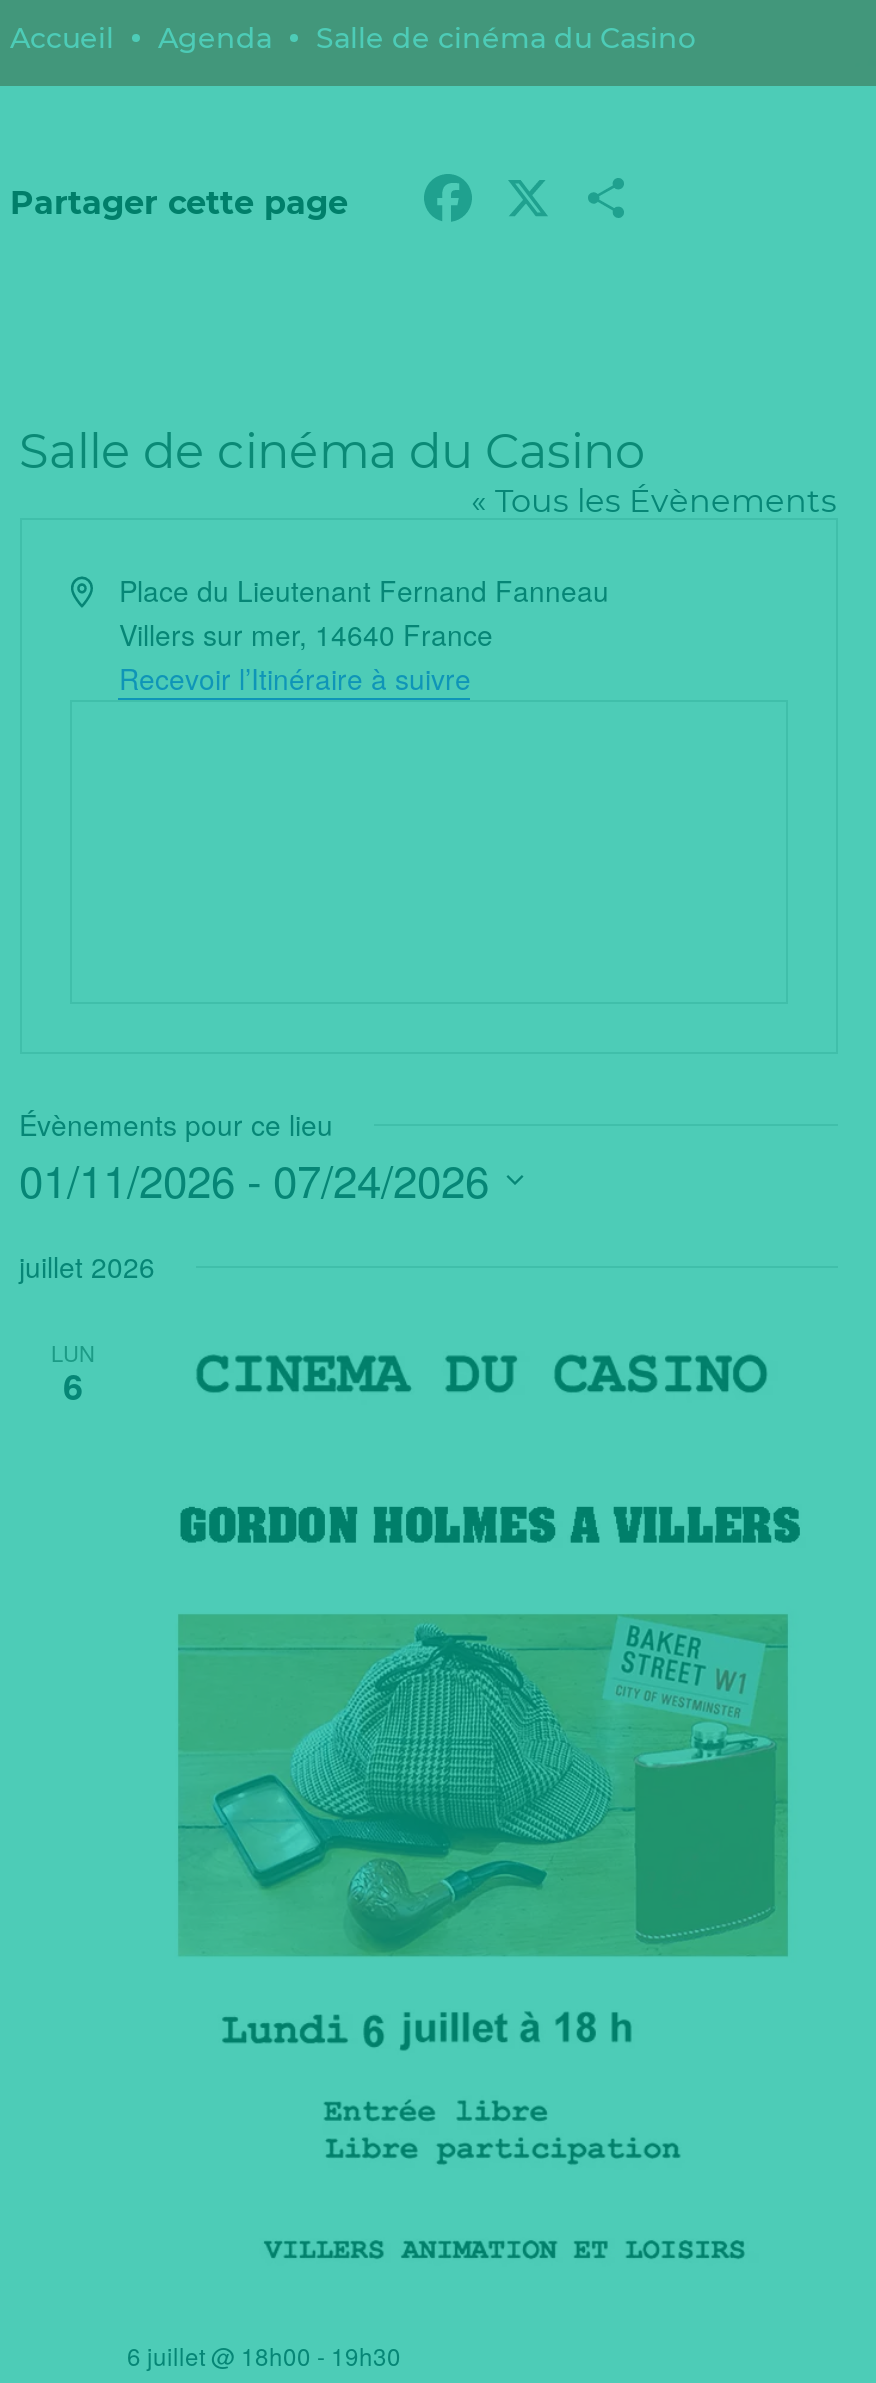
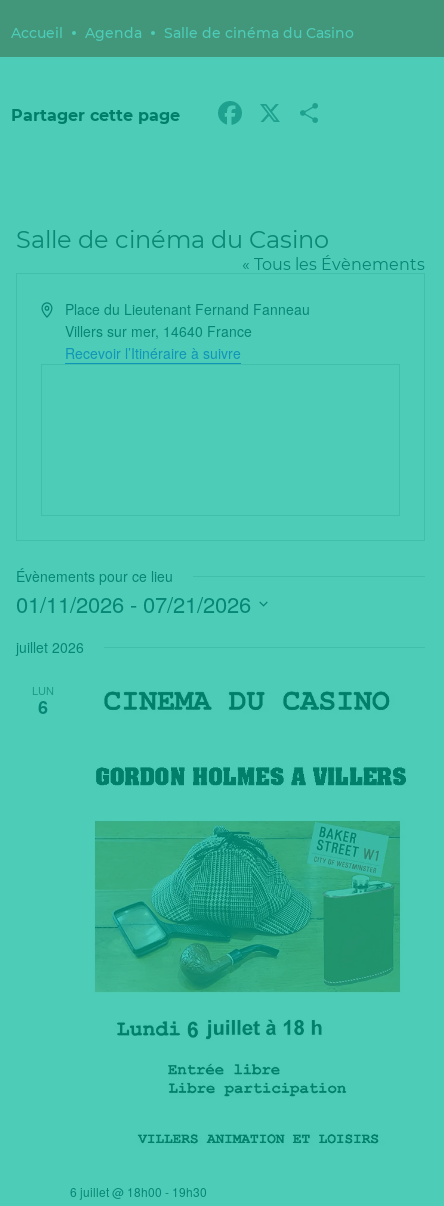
- 01/11/2026 - 07/24/2026
+ 01/11/2026 - 07/21/2026
